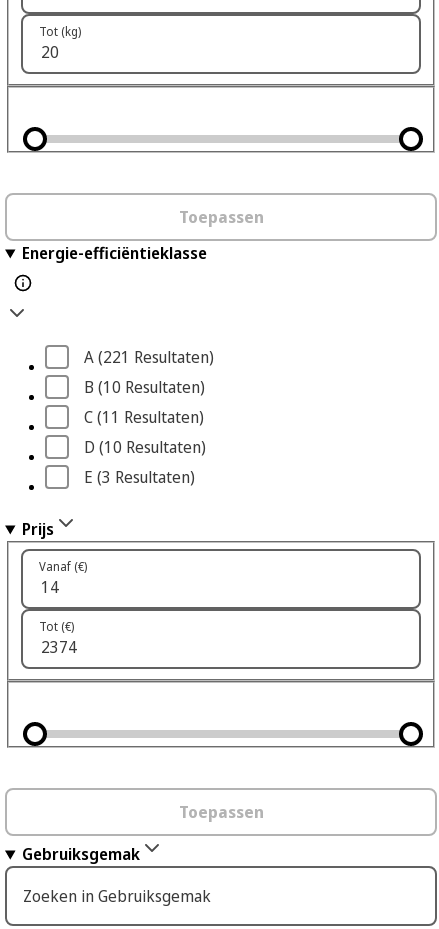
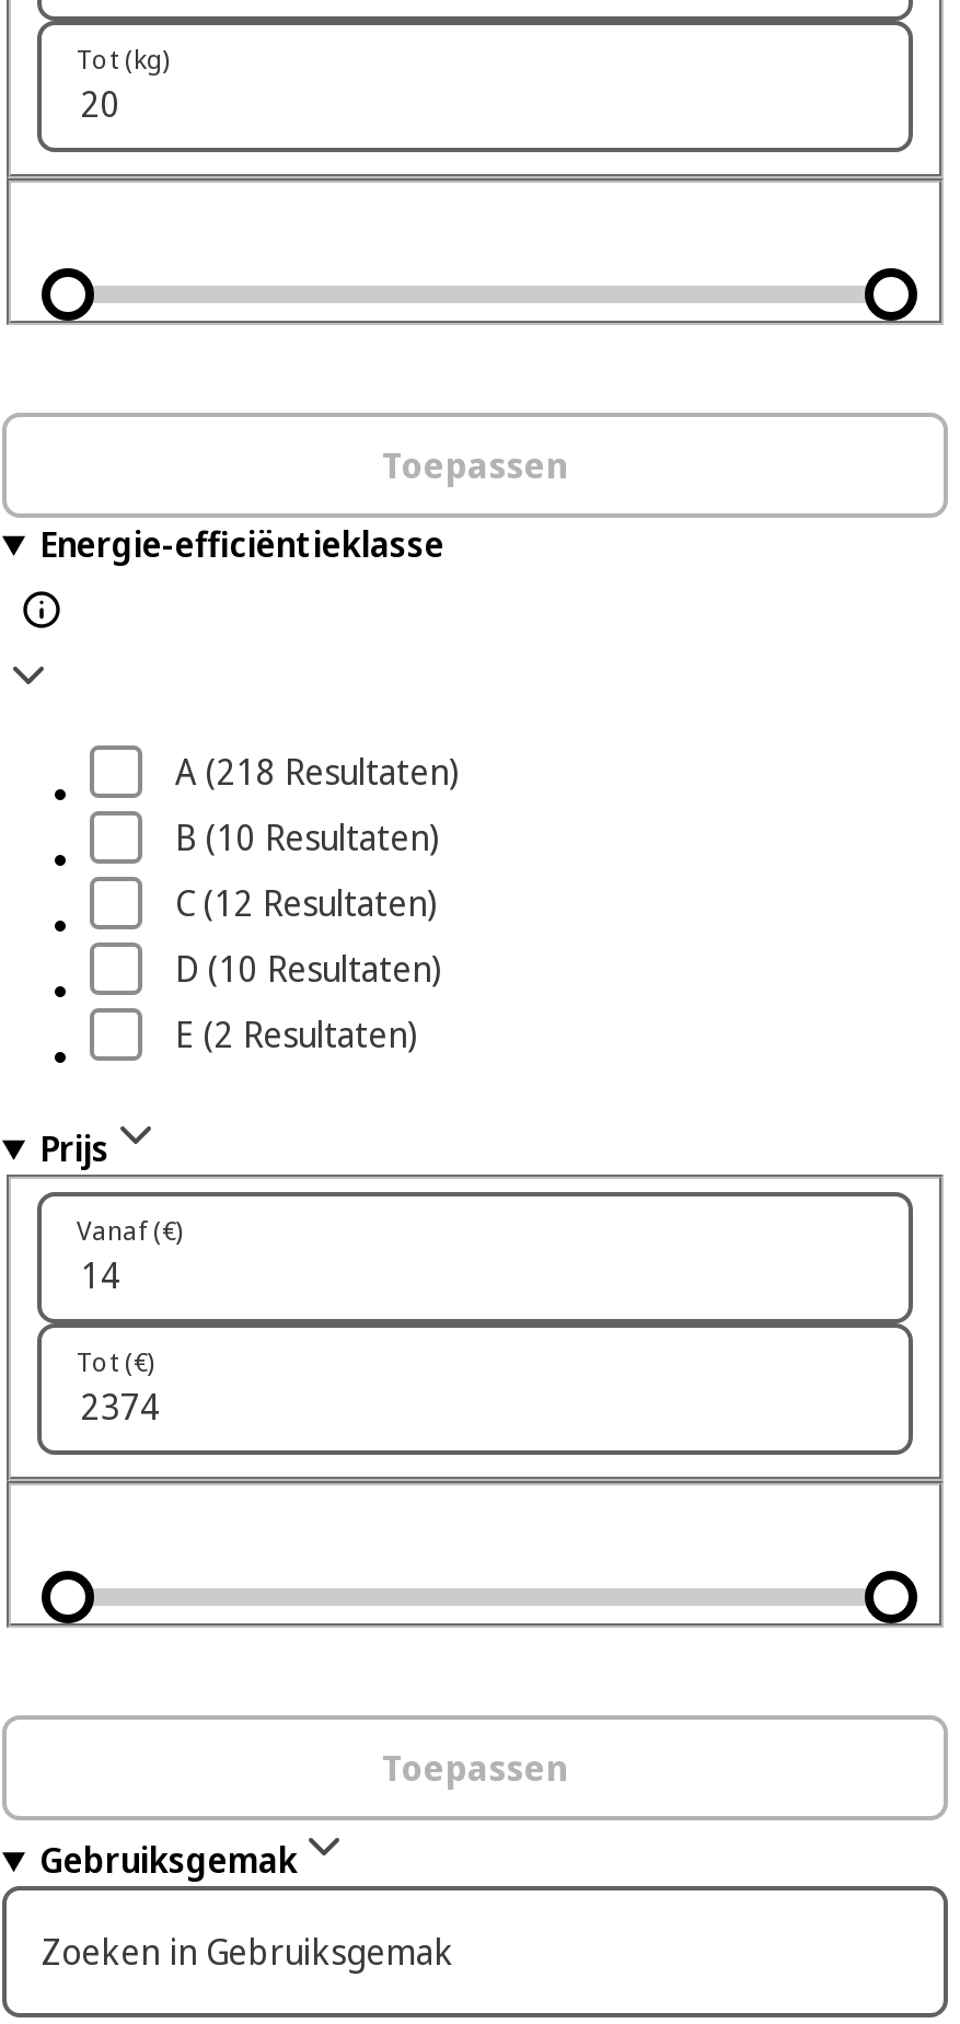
- A (221 Resultaten)
+ A (218 Resultaten)

- C (11 Resultaten)
+ C (12 Resultaten)

- E (3 Resultaten)
+ E (2 Resultaten)
